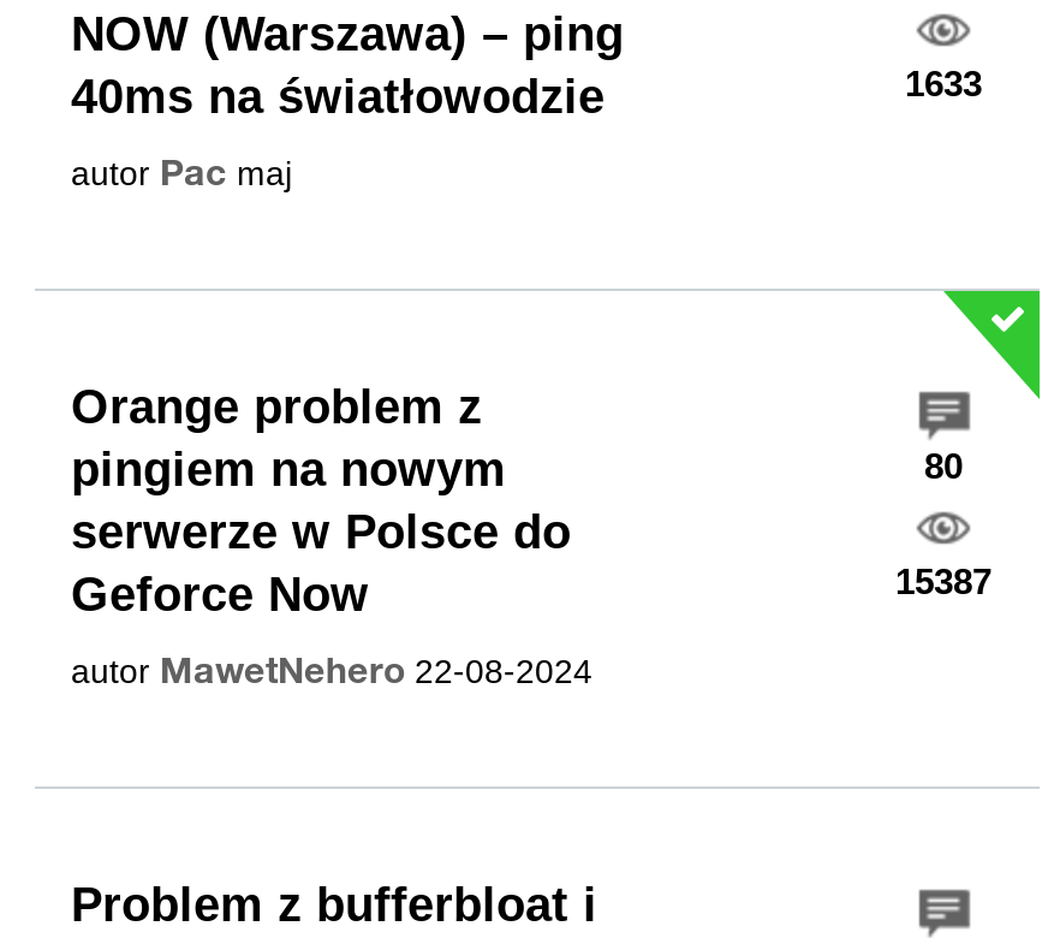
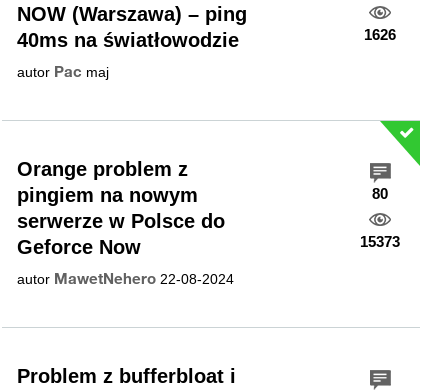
- 1633
+ 1626

- 15387
+ 15373
